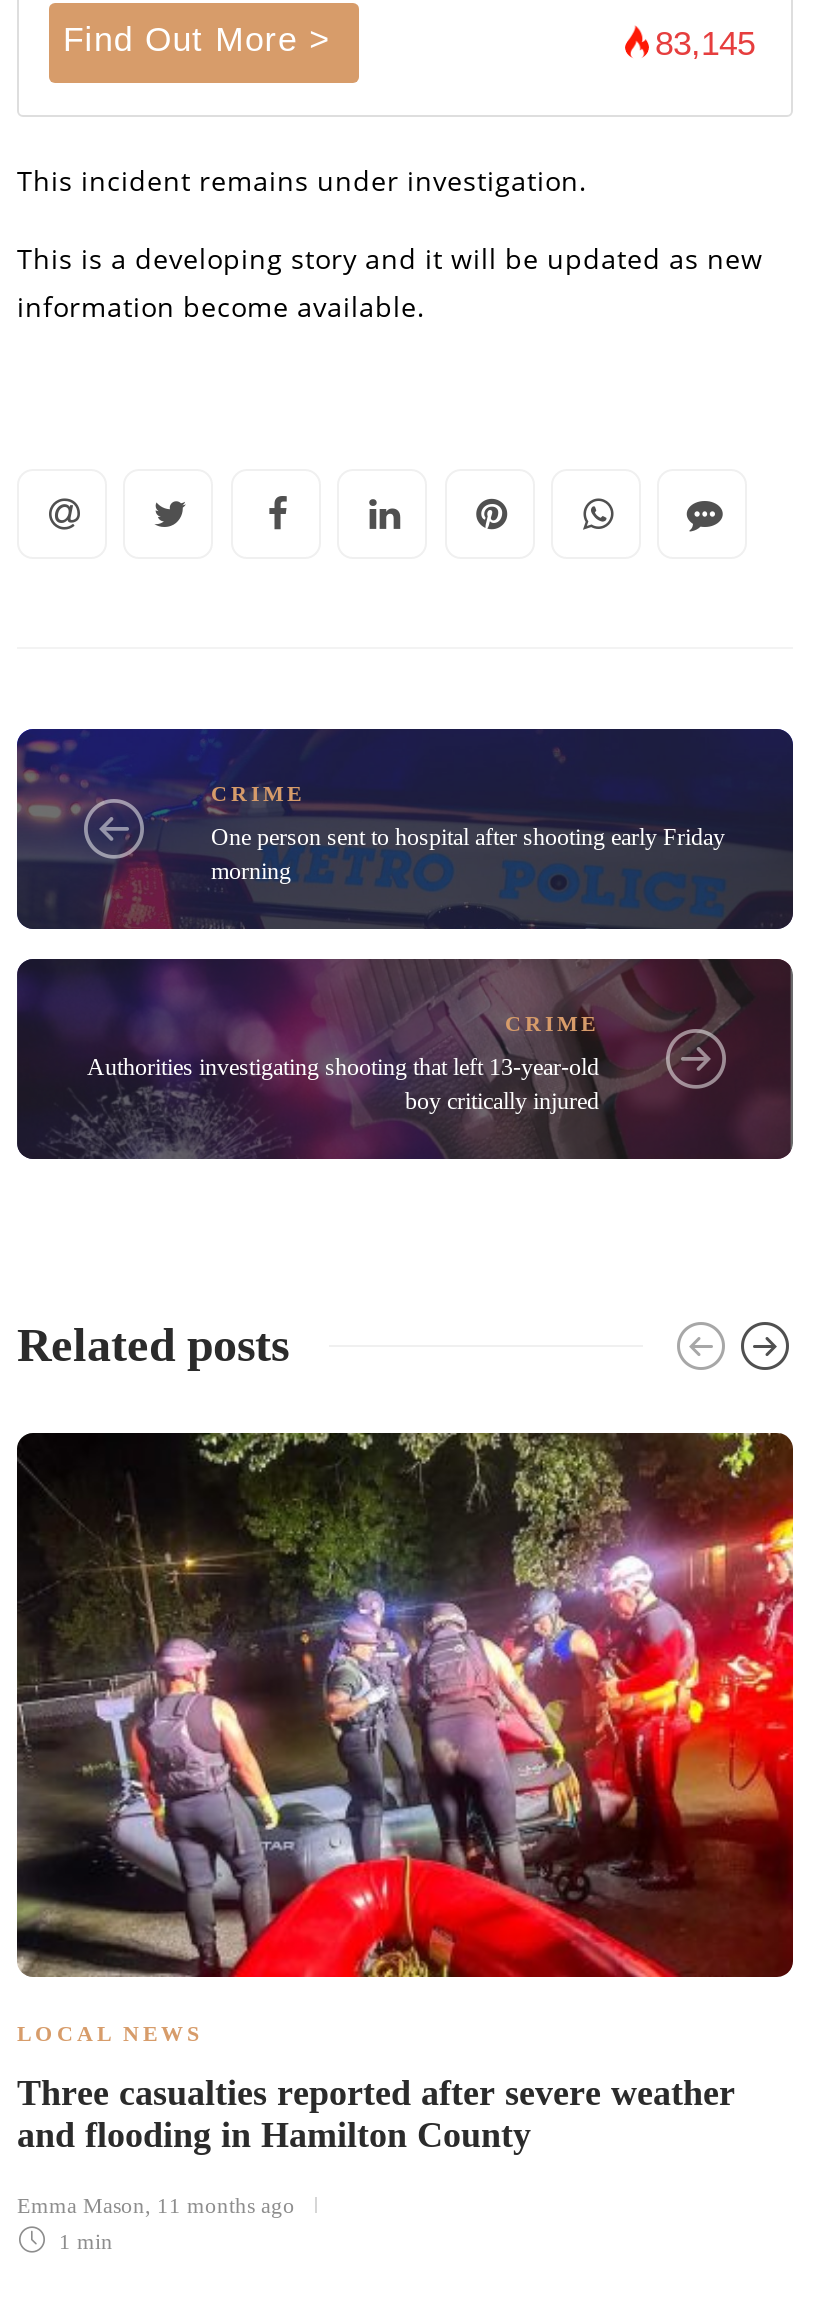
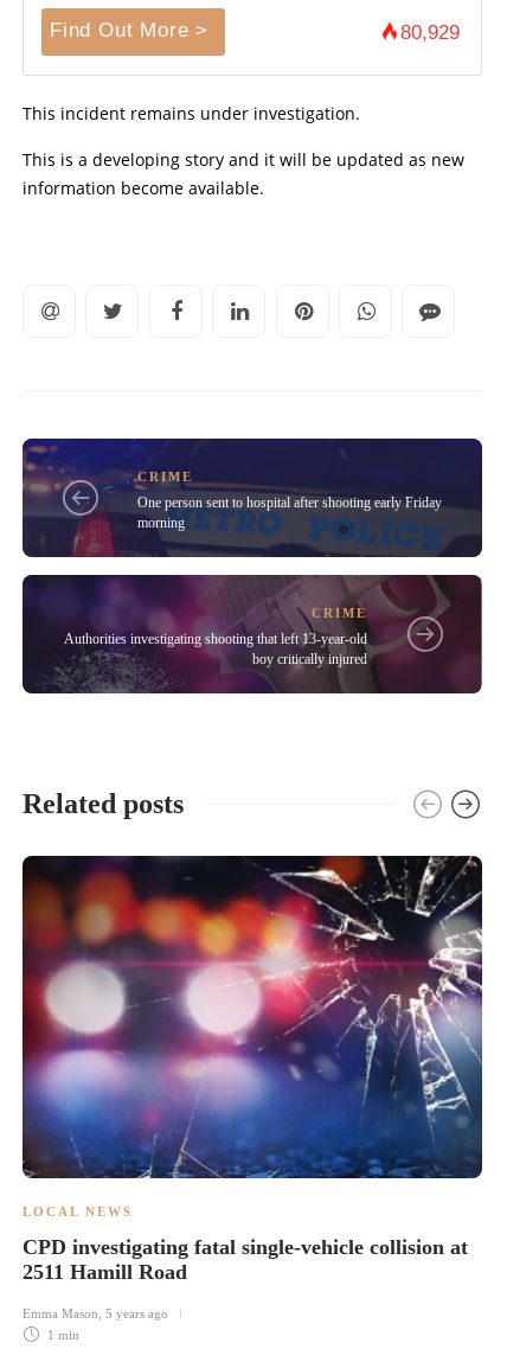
- 83,145
+ 80,929

- [image]
+ [image]

- Three casualties reported after severe weather
- and flooding in Hamilton County
+ CPD investigating fatal single-vehicle collision at
+ 2511 Hamill Road

- Emma Mason, 11 months ago
+ Emma Mason, 5 years ago
